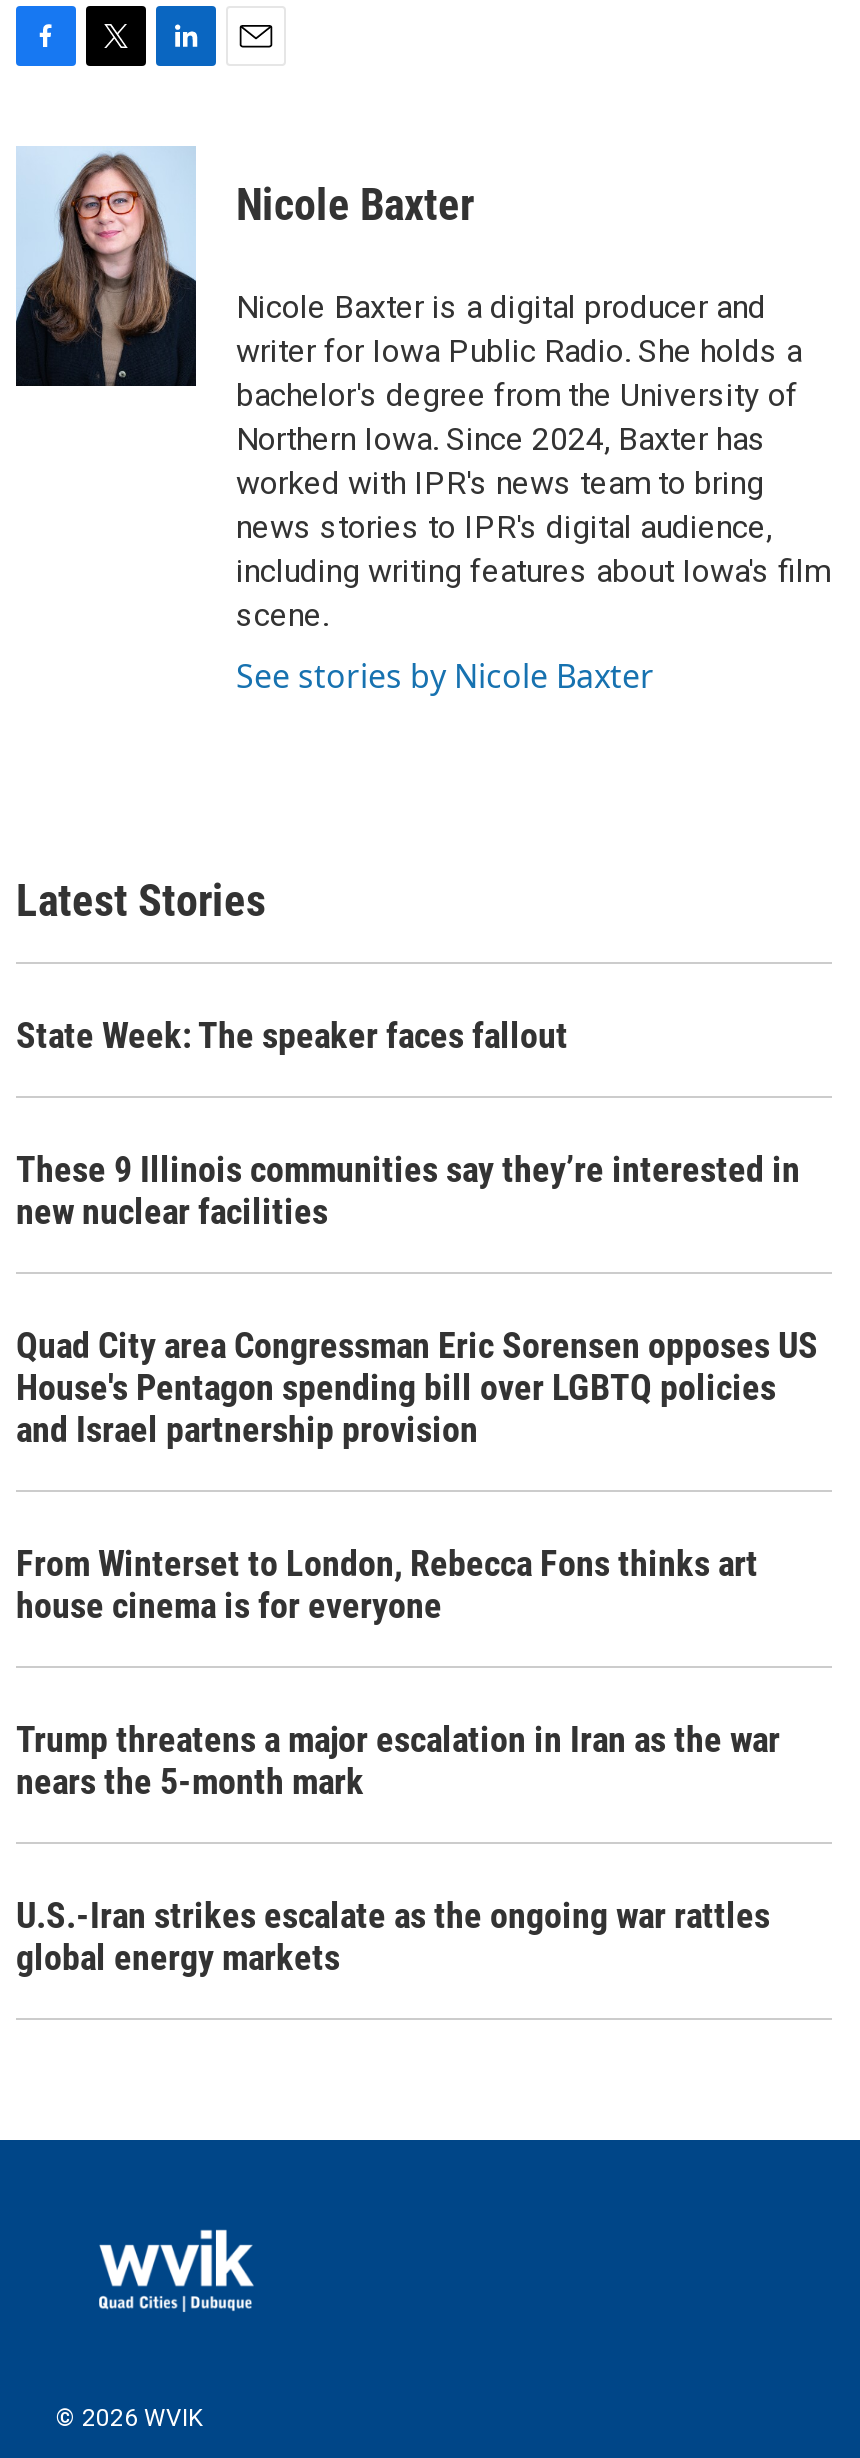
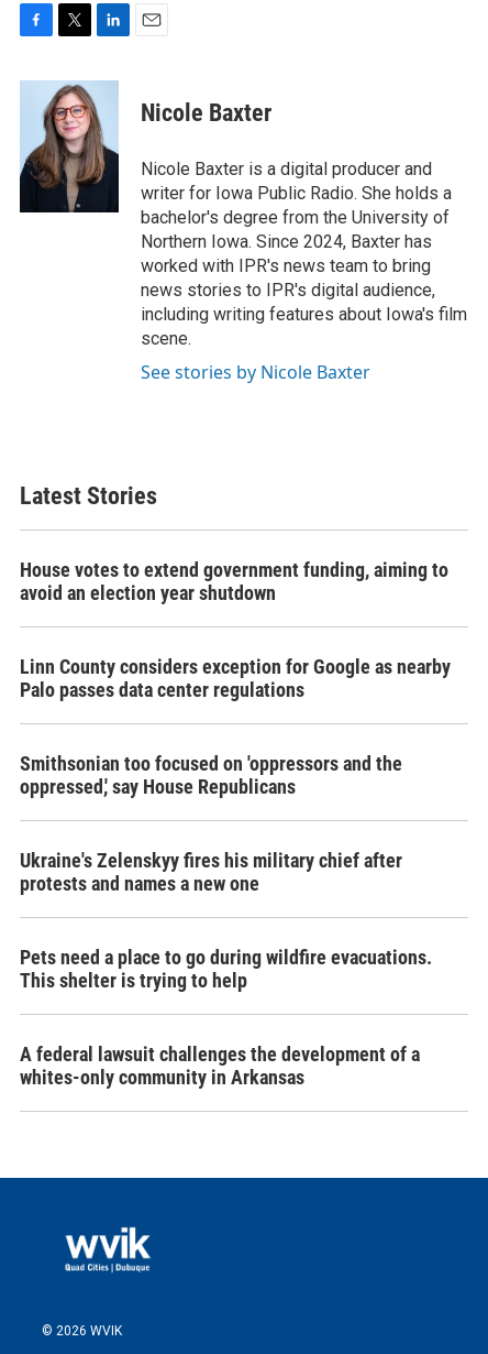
- State Week: The speaker faces fallout
+ House votes to extend government funding, aiming to
+ avoid an election year shutdown

- These 9 Illinois communities say they’re interested in
- new nuclear facilities
+ Linn County considers exception for Google as nearby
+ Palo passes data center regulations

- Quad City area Congressman Eric Sorensen opposes US
- House's Pentagon spending bill over LGBTQ policies
- and Israel partnership provision
+ Smithsonian too focused on 'oppressors and the
+ oppressed,' say House Republicans

- From Winterset to London, Rebecca Fons thinks art
- house cinema is for everyone
+ Ukraine's Zelenskyy fires his military chief after
+ protests and names a new one

- Trump threatens a major escalation in Iran as the war
- nears the 5-month mark
+ Pets need a place to go during wildfire evacuations.
+ This shelter is trying to help

- U.S.-Iran strikes escalate as the ongoing war rattles
- global energy markets
+ A federal lawsuit challenges the development of a
+ whites-only community in Arkansas
